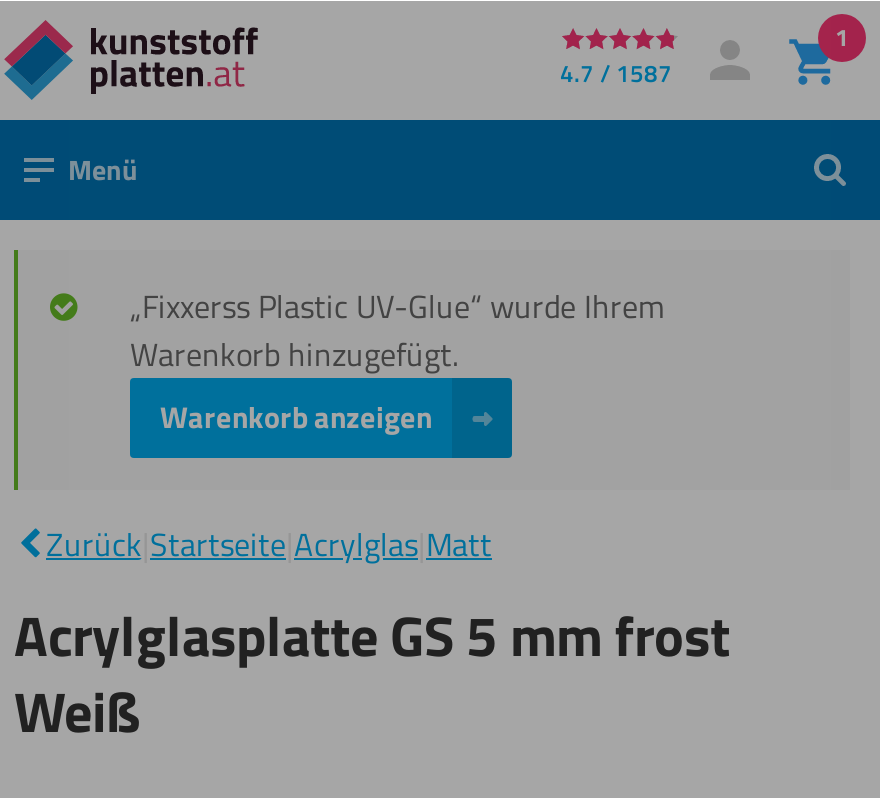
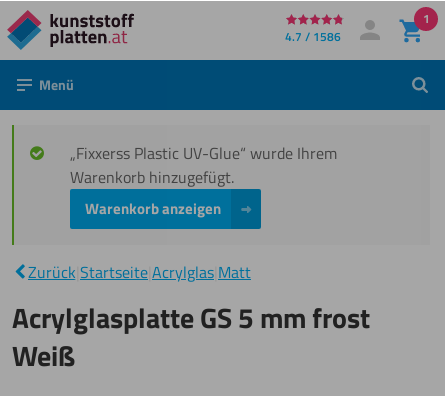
- 4.7 / 1587
+ 4.7 / 1586
